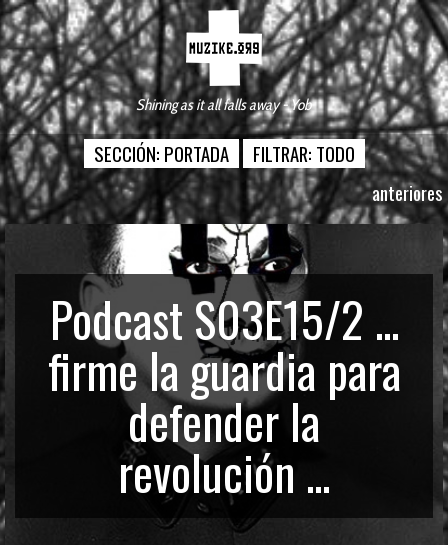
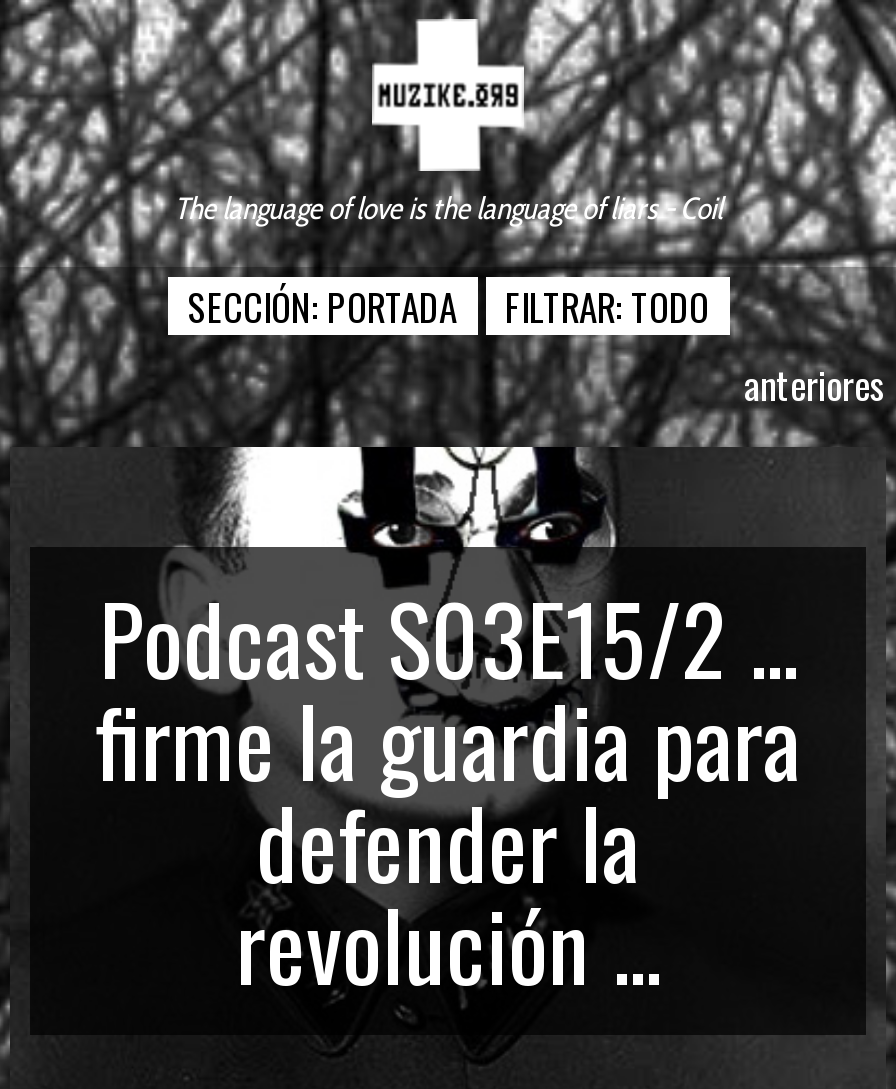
- Shining as it all falls away - Yob
+ The language of love is the language of liars - Coil
